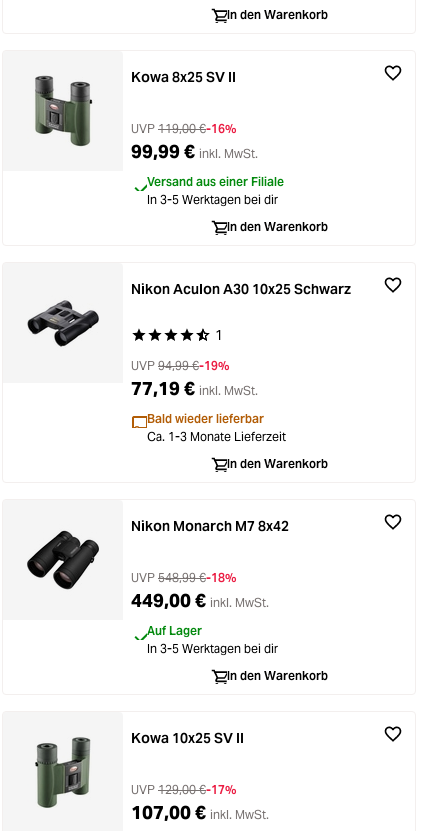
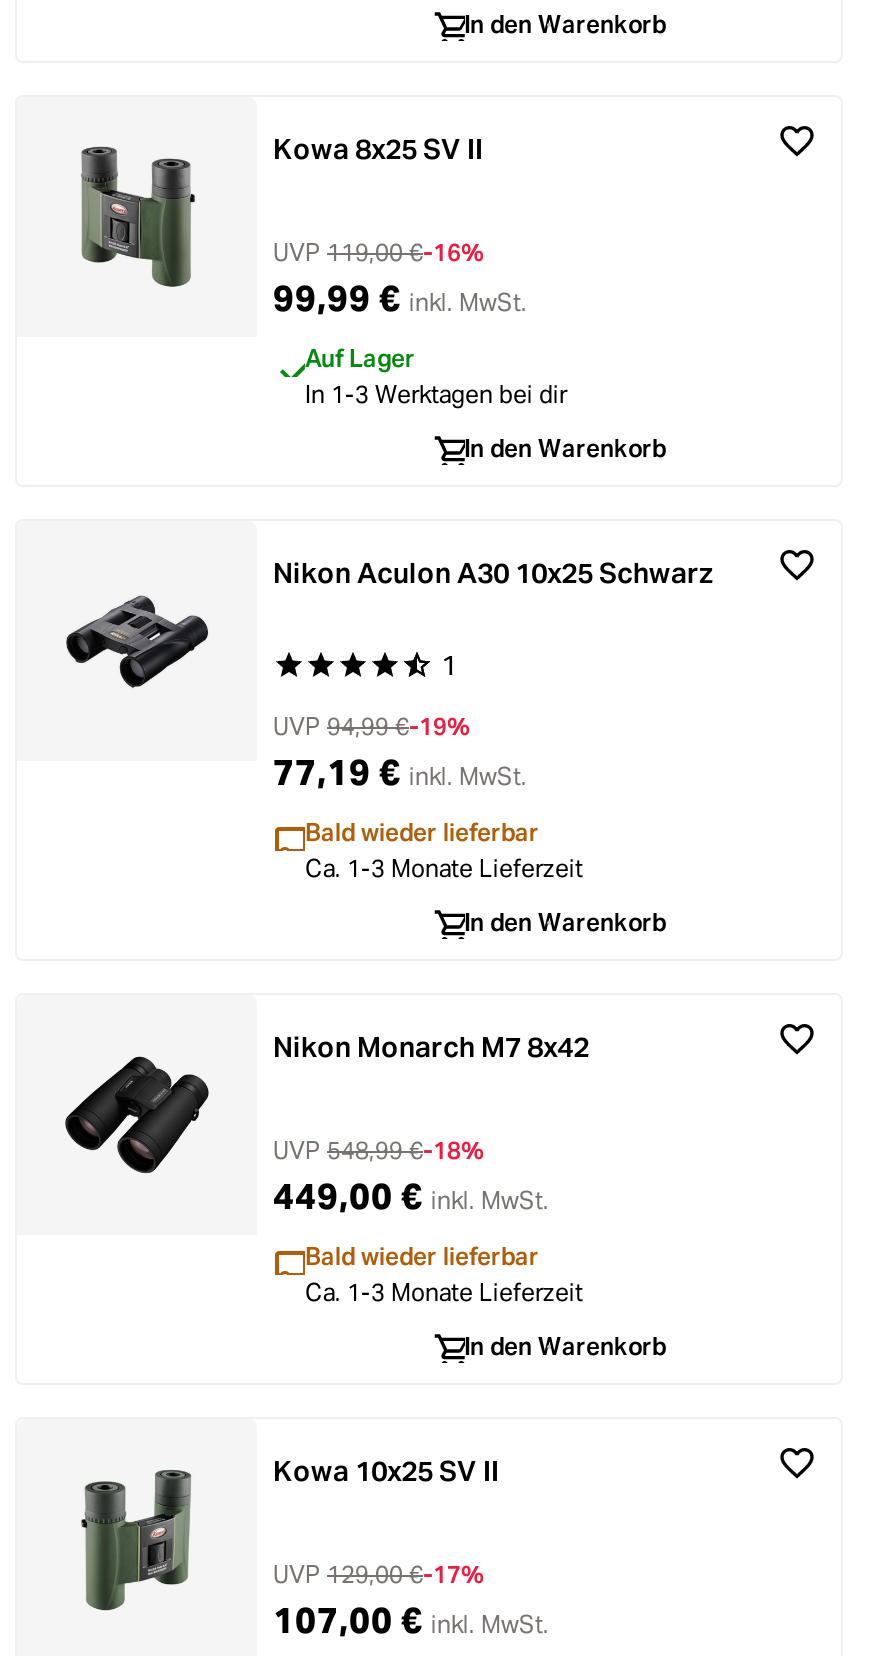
- Versand aus einer Filiale
- In 3-5 Werktagen bei dir
+ Auf Lager
+ In 1-3 Werktagen bei dir

- Auf Lager
- In 3-5 Werktagen bei dir
+ Bald wieder lieferbar
+ Ca. 1-3 Monate Lieferzeit
